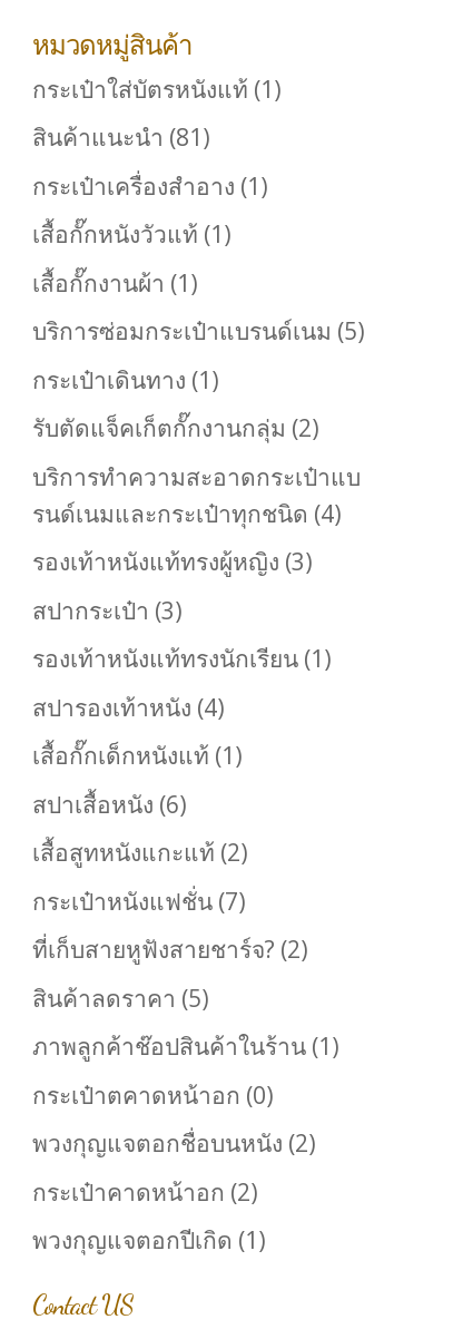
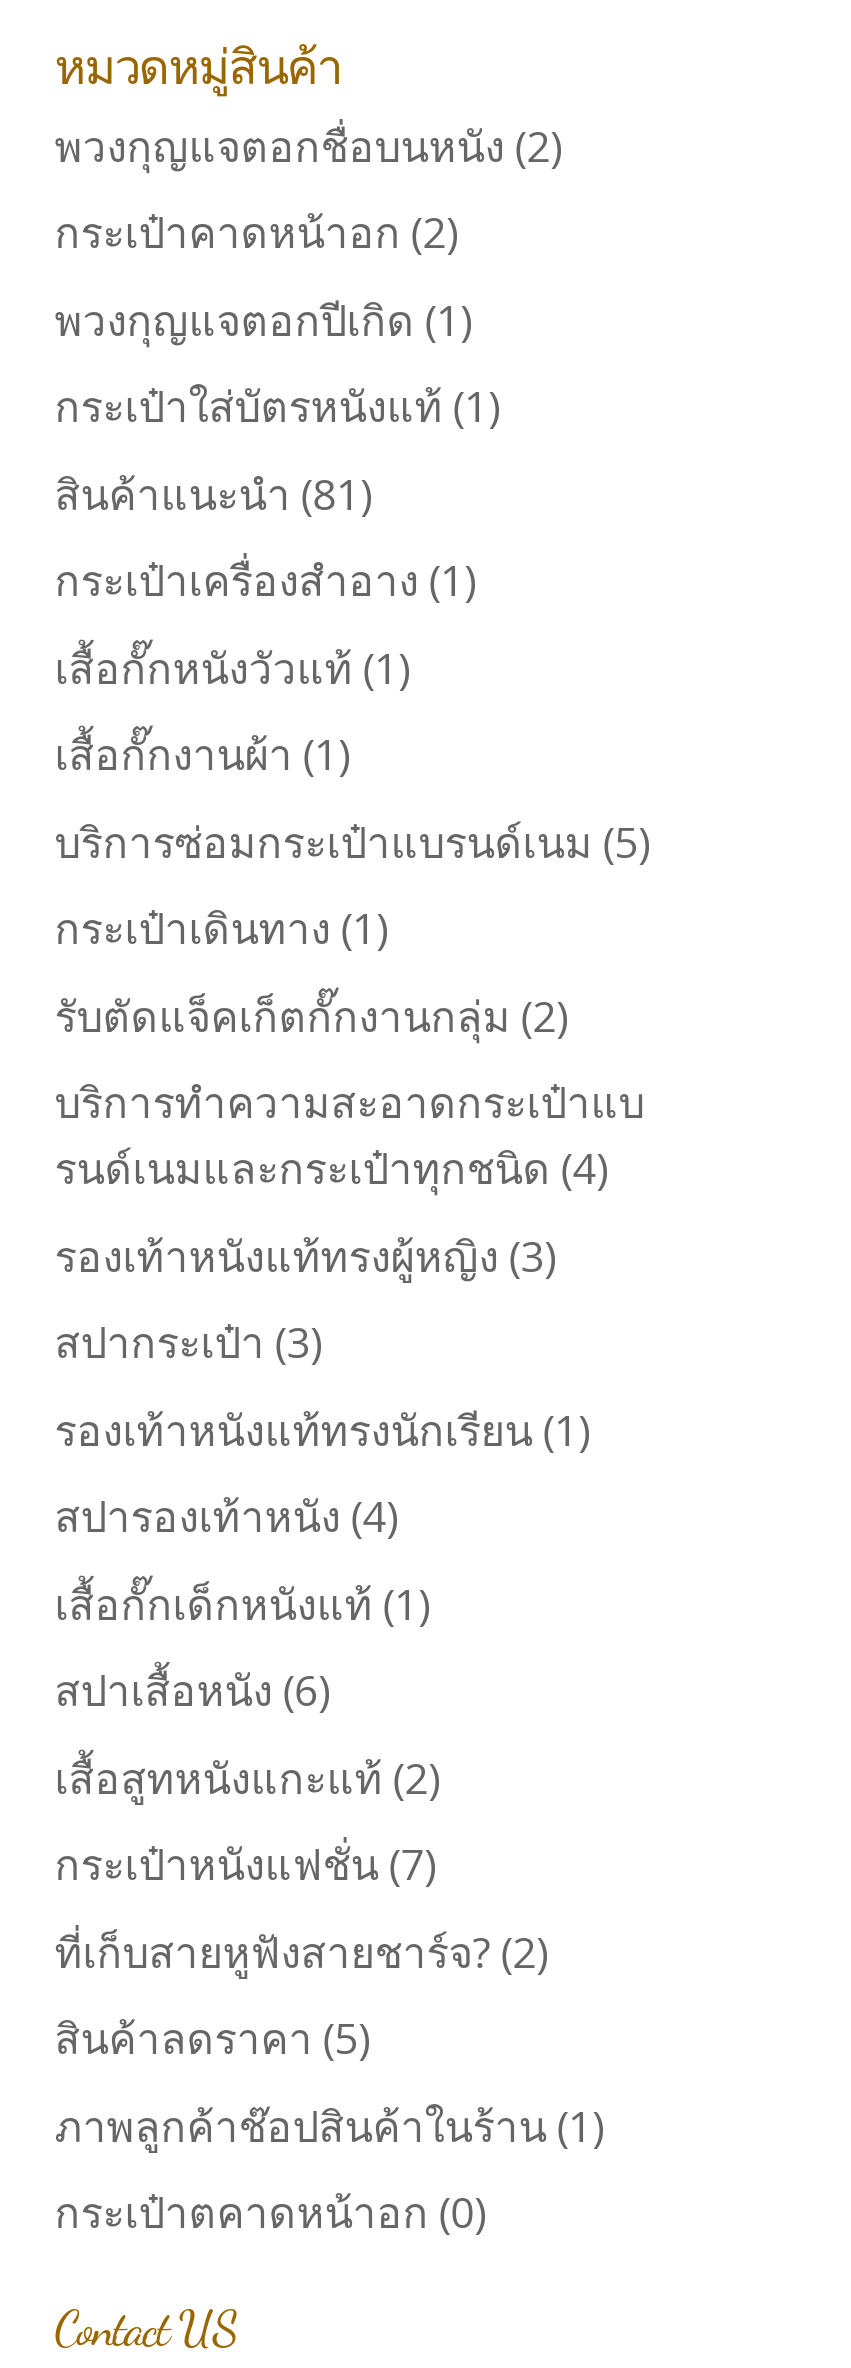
moved down: กระเป๋าใส่บัตรหนังแท้ (1) | สินค้าแนะนำ (81) | กระเป๋าเครื่องสำอาง (1) | ... | ภาพลูกค้าช๊อปสินค้าในร้าน (1) | กระเป๋าตคาดหน้าอก (0)

moved up: พวงกุญแจตอกชื่อบนหนัง (2) | กระเป๋าคาดหน้าอก (2) | พวงกุญแจตอกปีเกิด (1)
